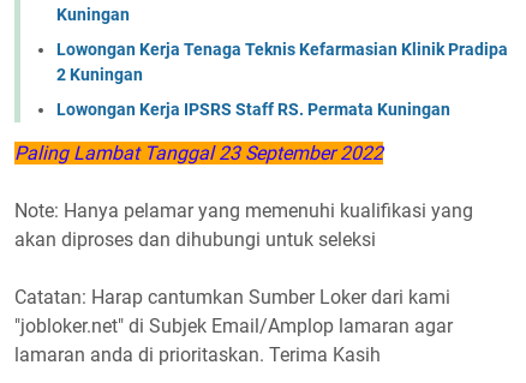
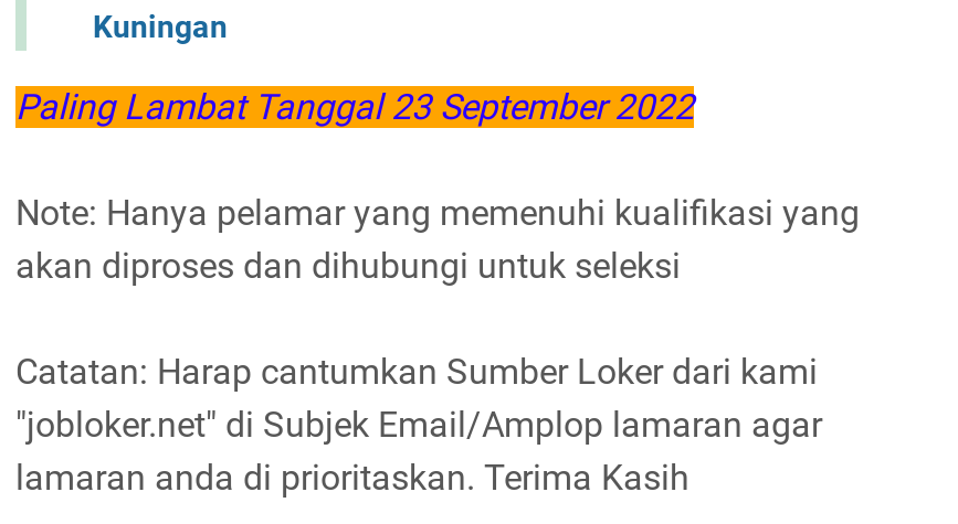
- Lowongan Kerja Tenaga Teknis Kefarmasian Klinik Pradipa
- 2 Kuningan
- Lowongan Kerja IPSRS Staff RS. Permata Kuningan
